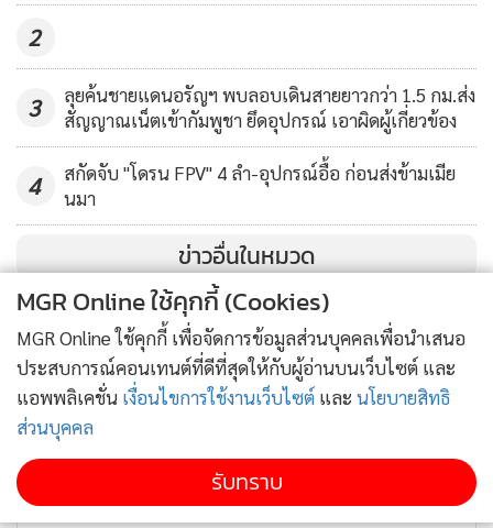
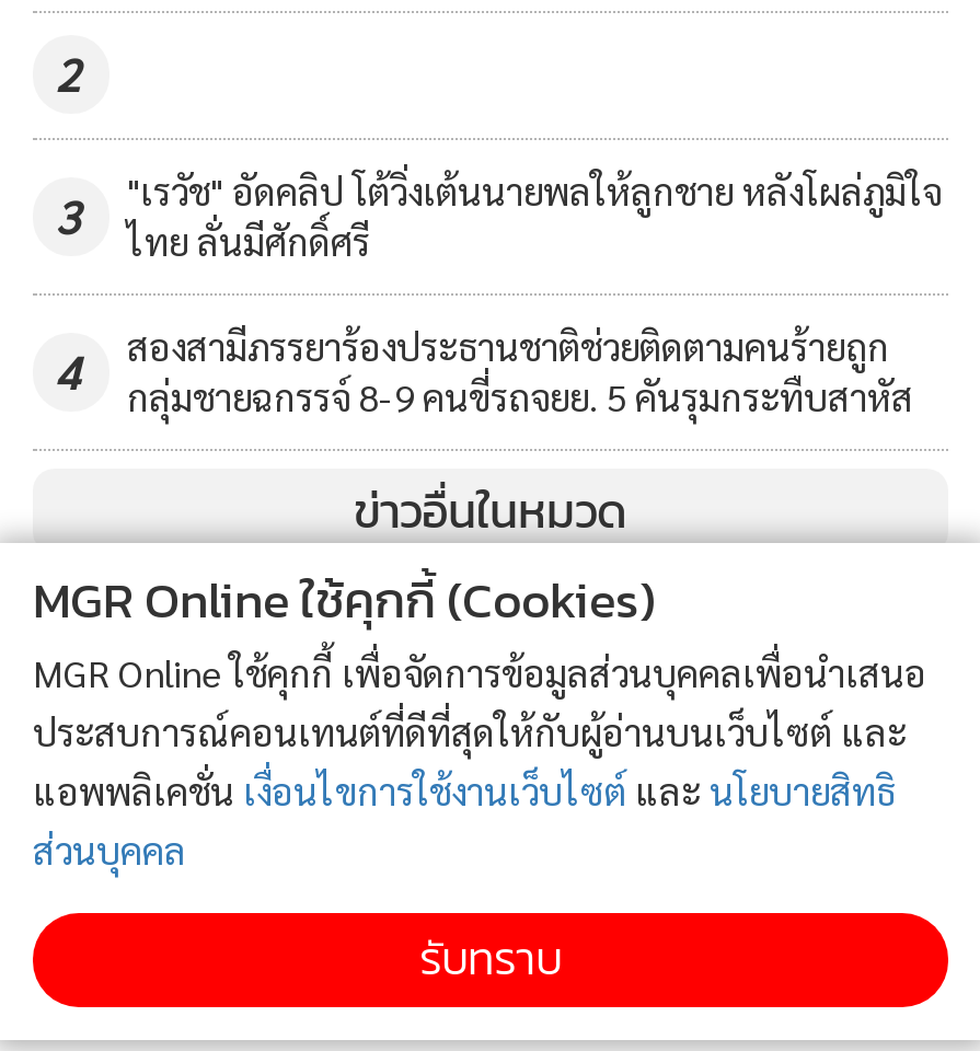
- ลุยค้นชายแดนอรัญฯ พบลอบเดินสายยาวกว่า 1.5 กม.ส่ง
- สัญญาณเน็ตเข้ากัมพูชา ยึดอุปกรณ์ เอาผิดผู้เกี่ยวข้อง
+ "เรวัช" อัดคลิป โต้วิ่งเต้นนายพลให้ลูกชาย หลังโผล่ภูมิใจ
+ ไทย ลั่นมีศักดิ์ศรี

- สกัดจับ "โดรน FPV" 4 ลำ-อุปกรณ์อื้อ ก่อนส่งข้ามเมีย
- นมา
+ สองสามีภรรยาร้องประธานชาติช่วยติดตามคนร้ายถูก
+ กลุ่มชายฉกรรจ์ 8-9 คนขี่รถจยย. 5 คันรุมกระทืบสาหัส
